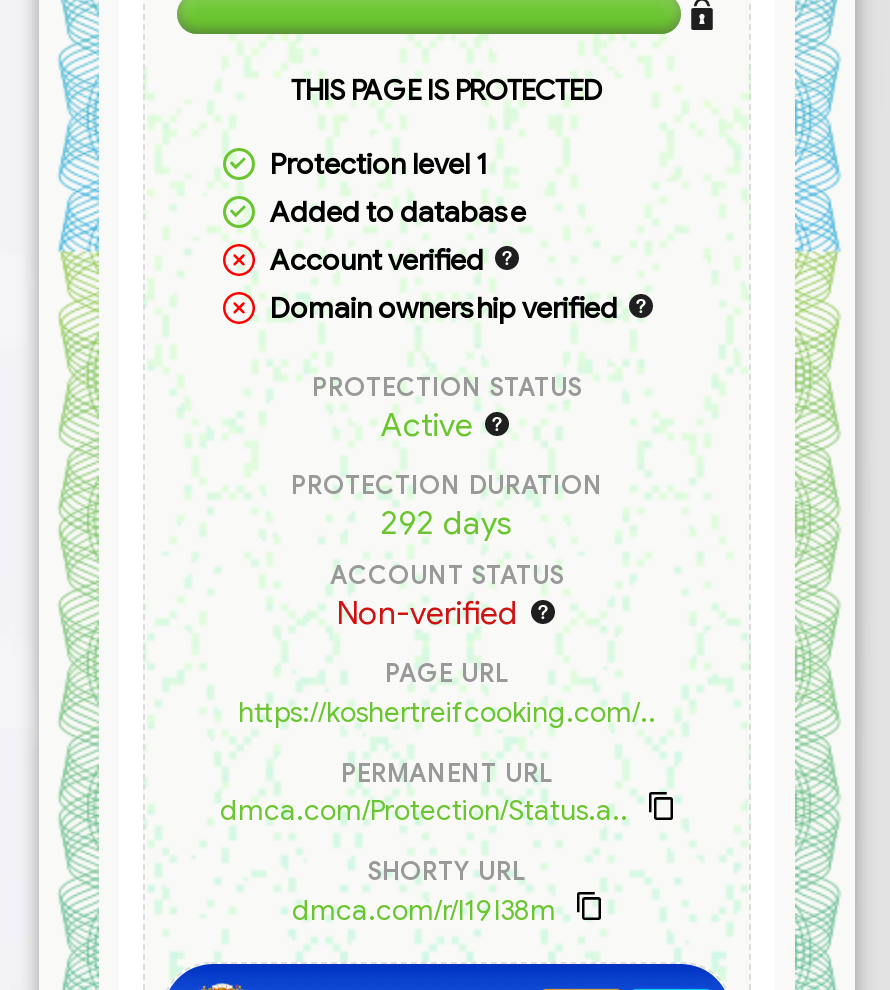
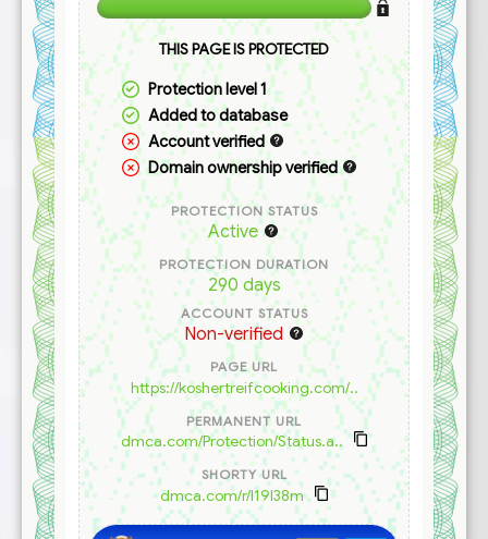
- 292 days
+ 290 days
